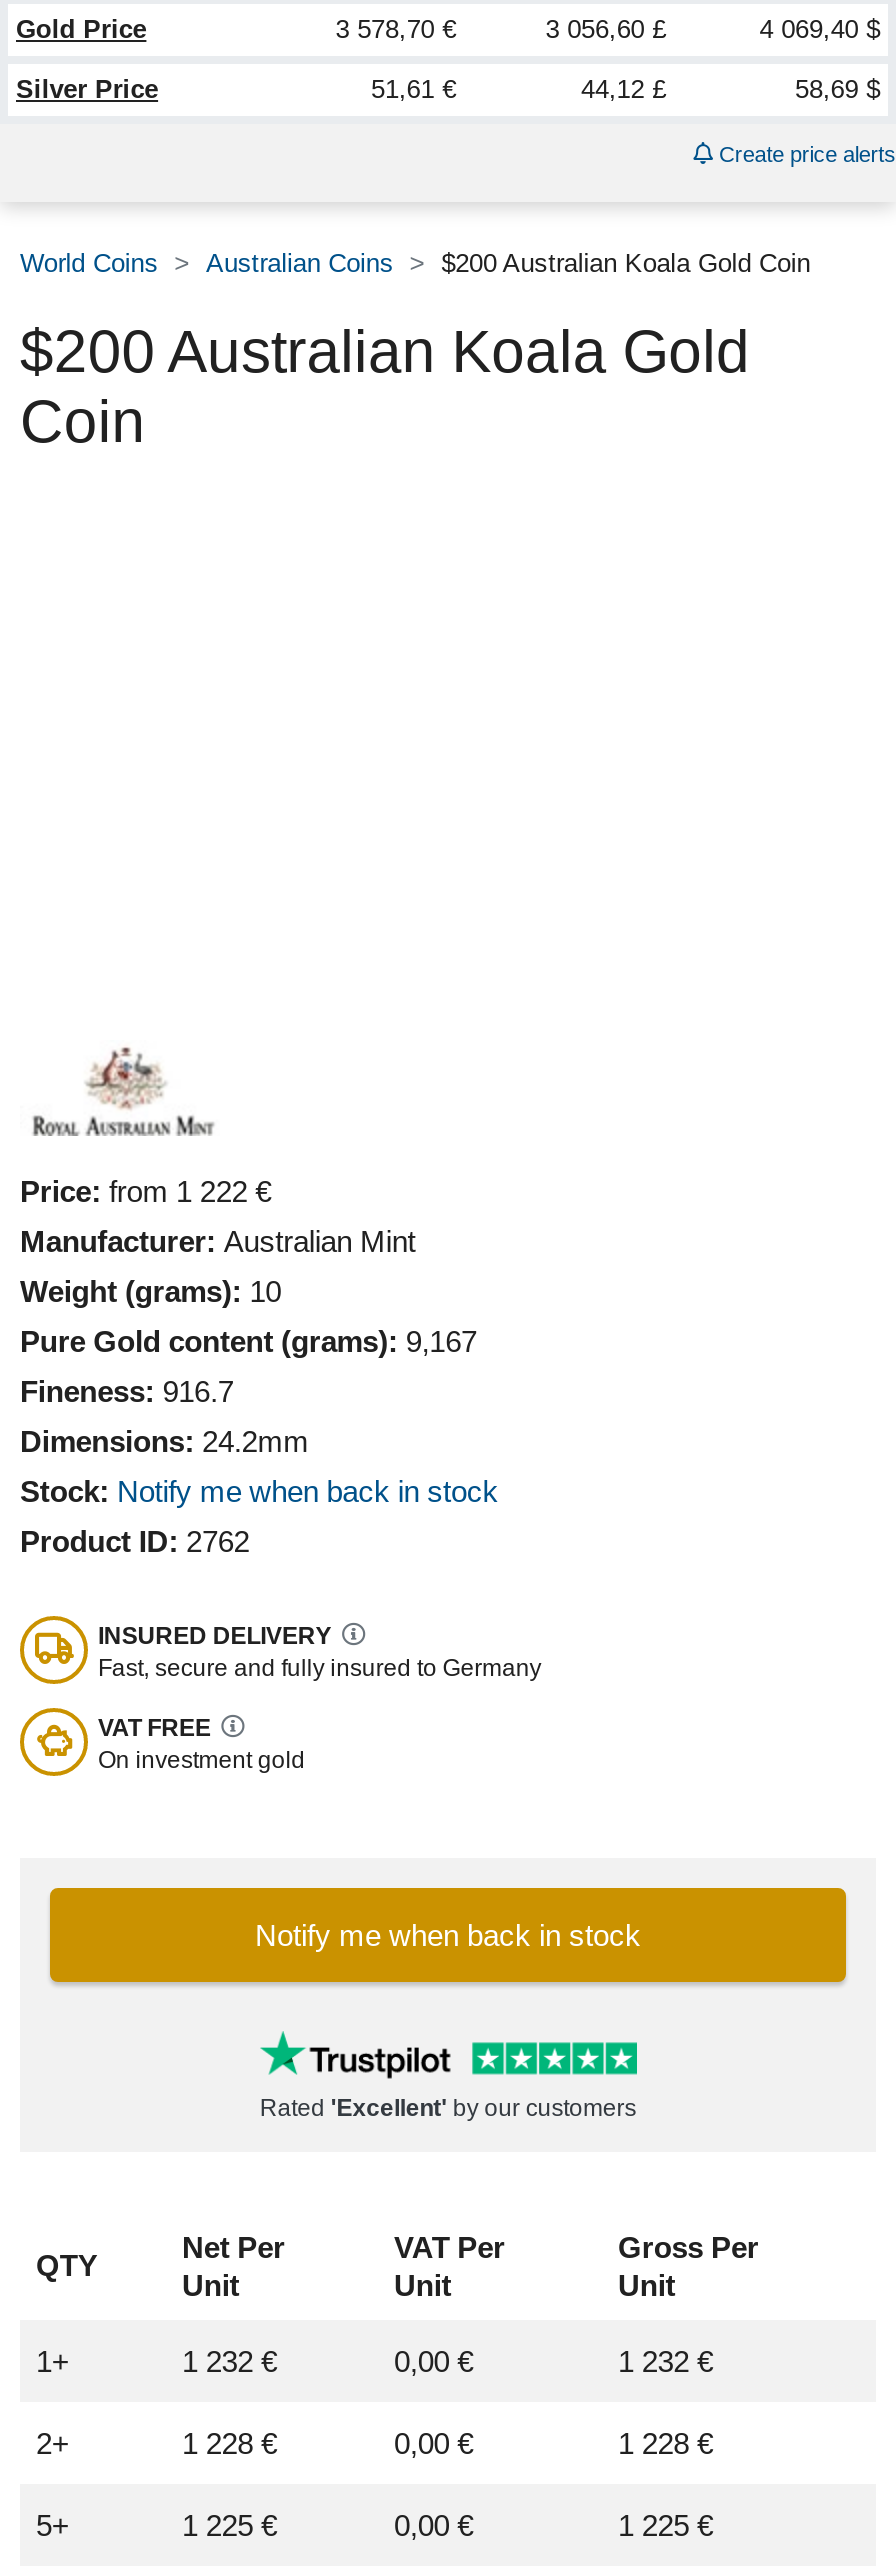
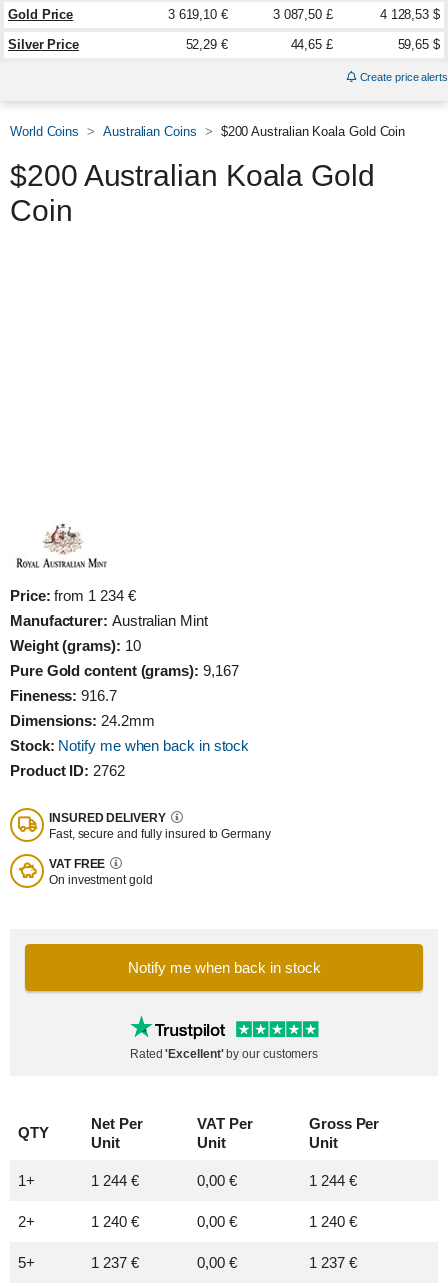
- 3 578,70 €
+ 3 619,10 €

- 3 056,60 £
+ 3 087,50 £

- 4 069,40 $
+ 4 128,53 $

- 51,61 €
+ 52,29 €

- 44,12 £
+ 44,65 £

- 58,69 $
+ 59,65 $

- Price: from 1 222 €
+ Price: from 1 234 €

- 1 232 €
+ 1 244 €

- 1 232 €
+ 1 244 €

- 1 228 €
+ 1 240 €

- 1 228 €
+ 1 240 €

- 1 225 €
+ 1 237 €

- 1 225 €
+ 1 237 €
